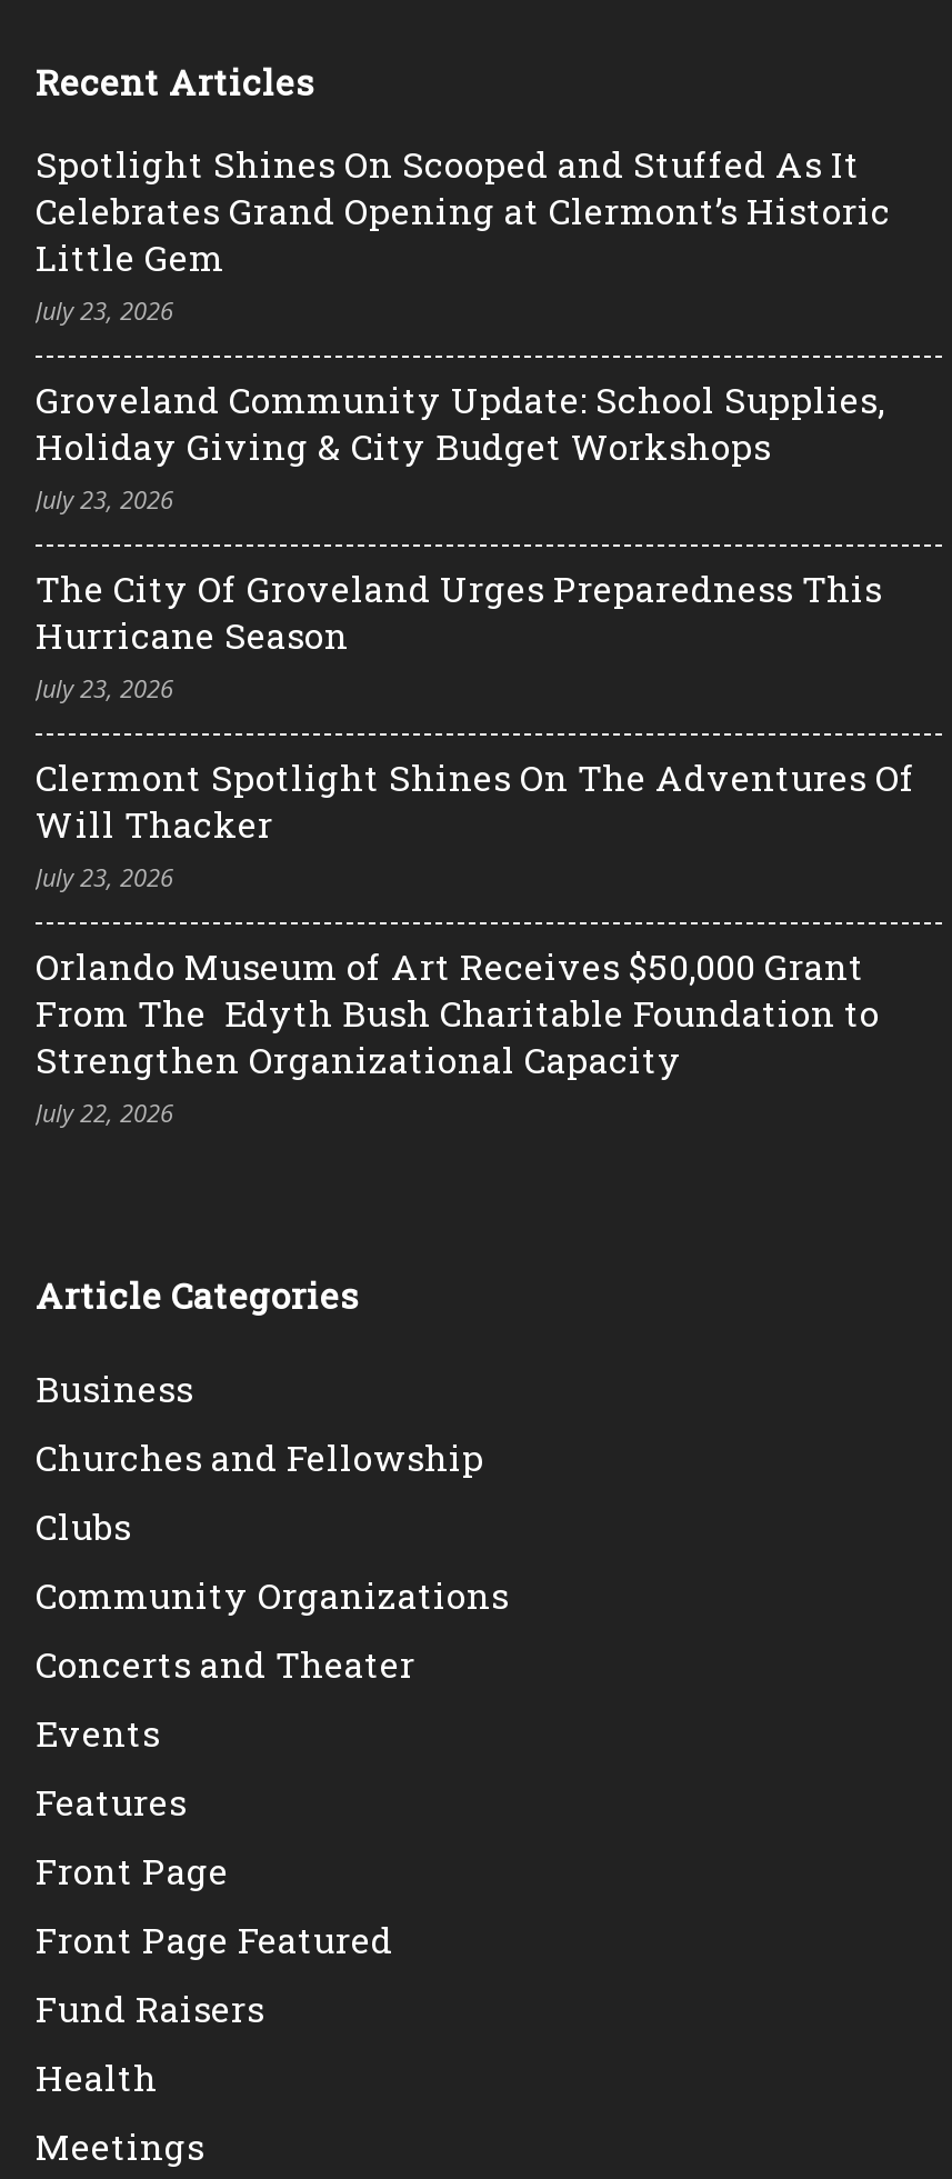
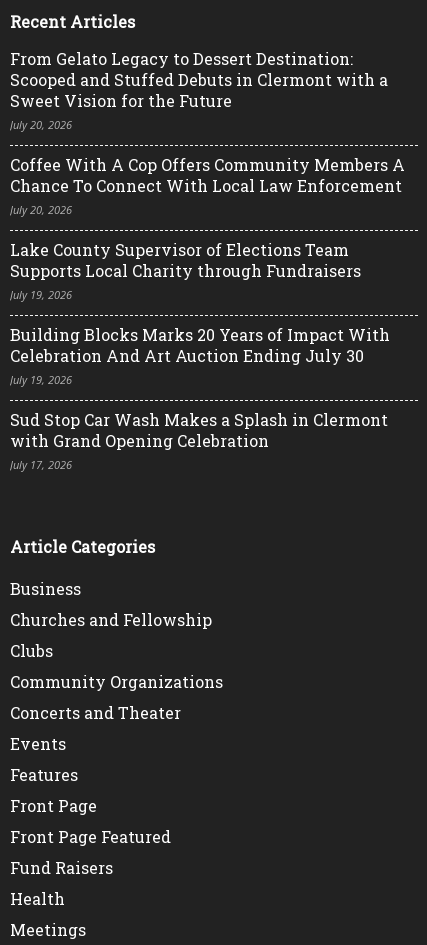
- Spotlight Shines On Scooped and Stuffed As It
- Celebrates Grand Opening at Clermont’s Historic
- Little Gem
- July 23, 2026
+ From Gelato Legacy to Dessert Destination:
+ Scooped and Stuffed Debuts in Clermont with a
+ Sweet Vision for the Future
+ July 20, 2026

- Groveland Community Update: School Supplies,
- Holiday Giving & City Budget Workshops
- July 23, 2026
+ Coffee With A Cop Offers Community Members A
+ Chance To Connect With Local Law Enforcement
+ July 20, 2026

- The City Of Groveland Urges Preparedness This
- Hurricane Season
- July 23, 2026
+ Lake County Supervisor of Elections Team
+ Supports Local Charity through Fundraisers
+ July 19, 2026

- Clermont Spotlight Shines On The Adventures Of
- Will Thacker
- July 23, 2026
+ Building Blocks Marks 20 Years of Impact With
+ Celebration And Art Auction Ending July 30
+ July 19, 2026

- Orlando Museum of Art Receives $50,000 Grant
- From The Edyth Bush Charitable Foundation to
- Strengthen Organizational Capacity
- July 22, 2026
+ Sud Stop Car Wash Makes a Splash in Clermont
+ with Grand Opening Celebration
+ July 17, 2026
